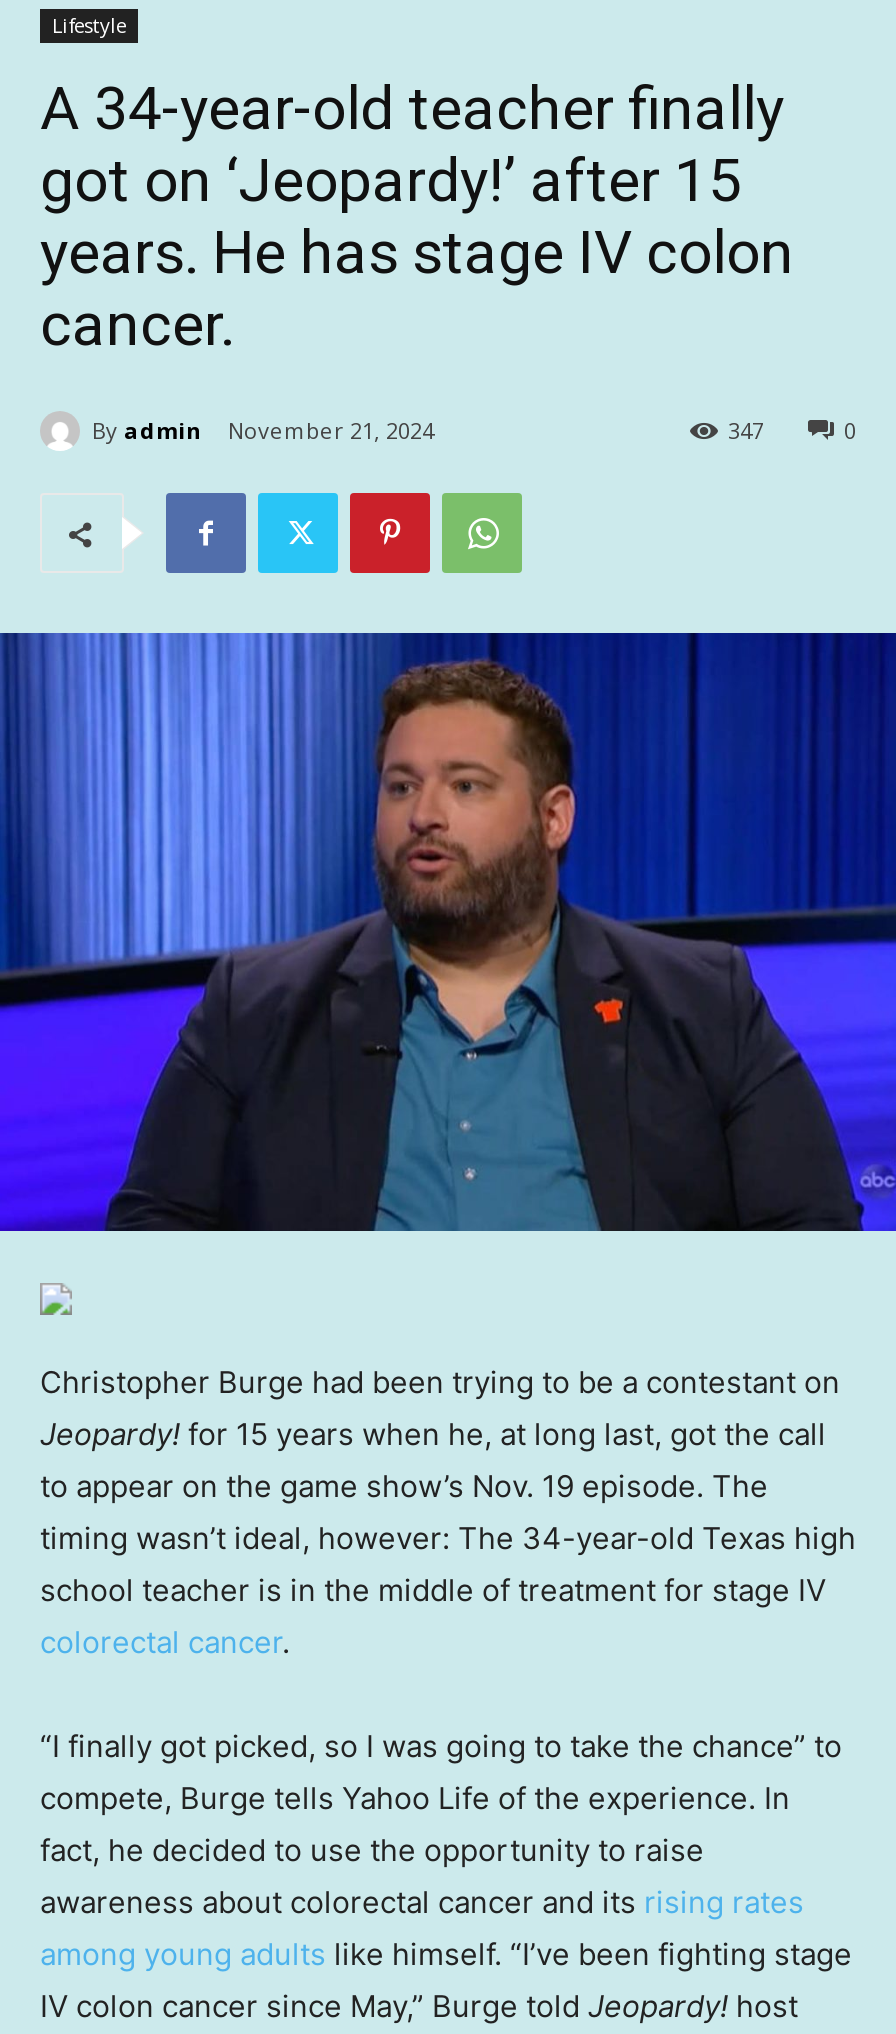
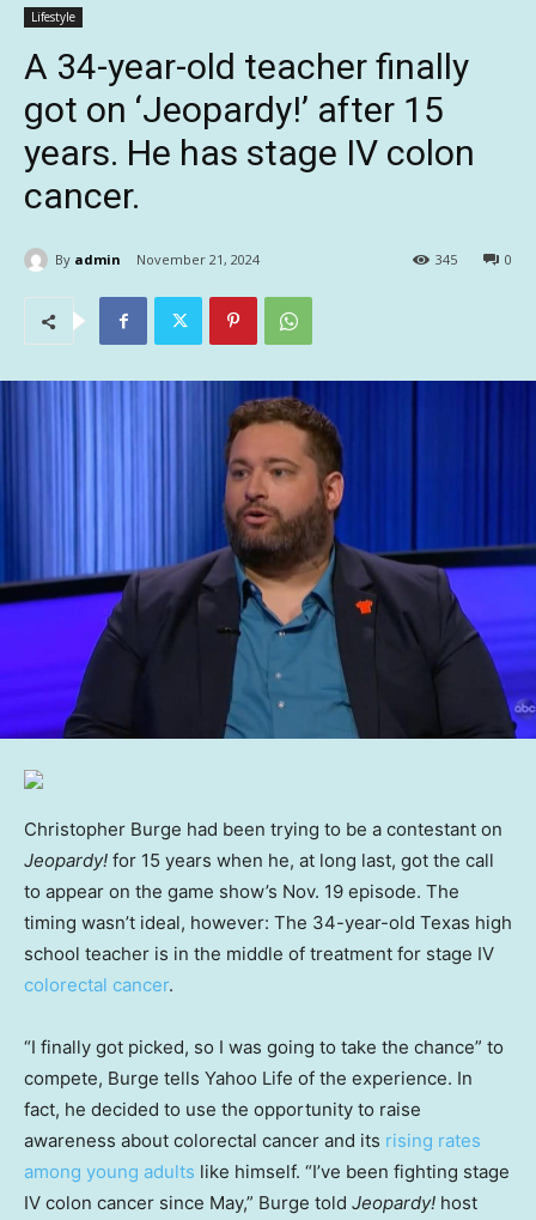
- 347
+ 345
